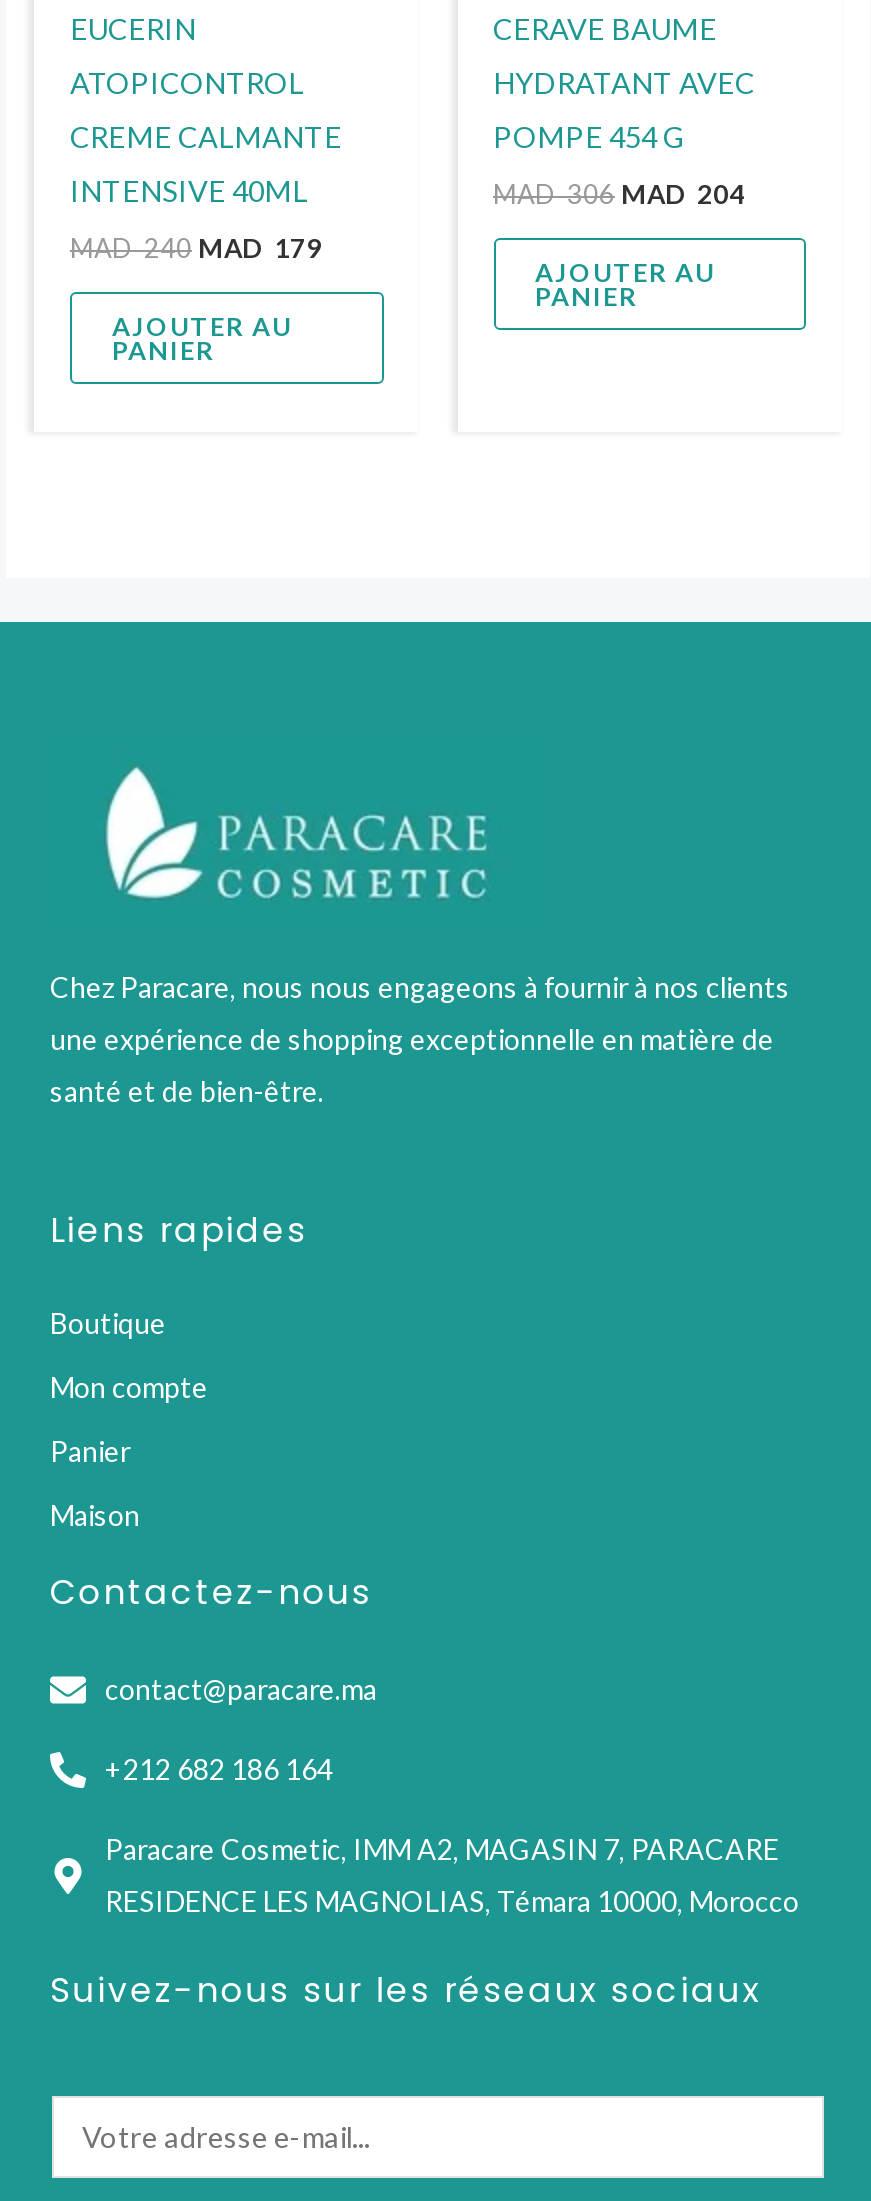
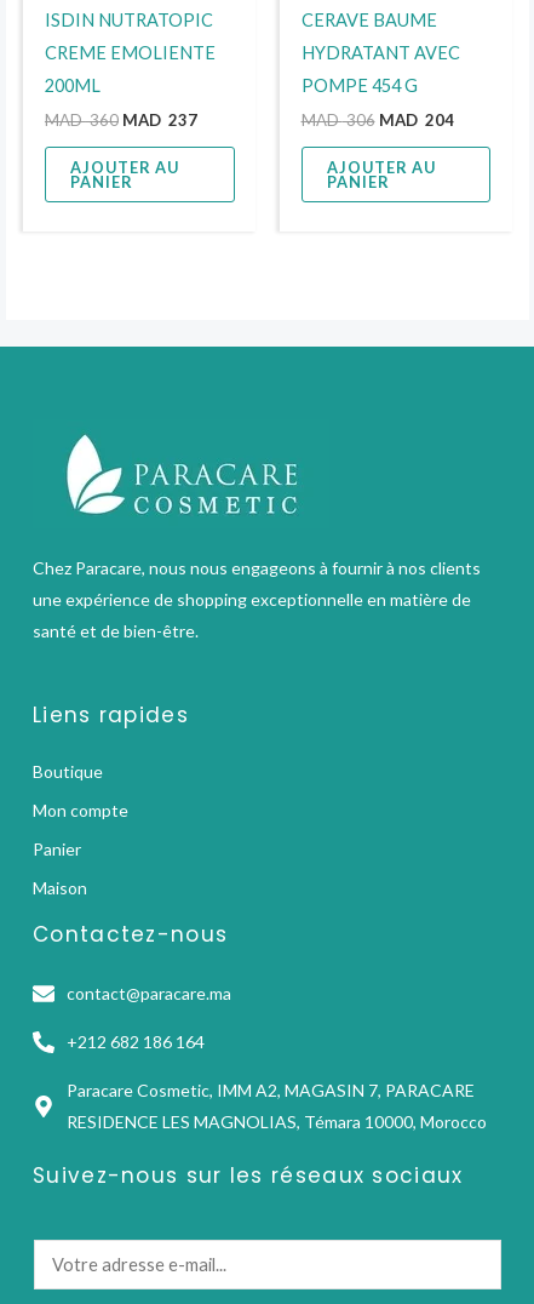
- EUCERIN
- ATOPICONTROL
- CREME CALMANTE
- INTENSIVE 40ML
- MAD240
+ ISDIN NUTRATOPIC
+ CREME EMOLIENTE
+ 200ML
+ MAD360

- MAD 179
+ MAD 237
